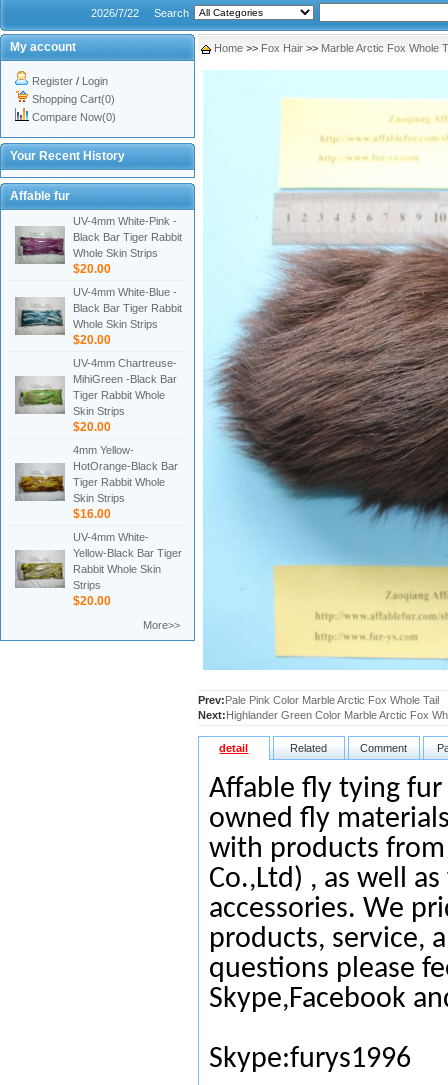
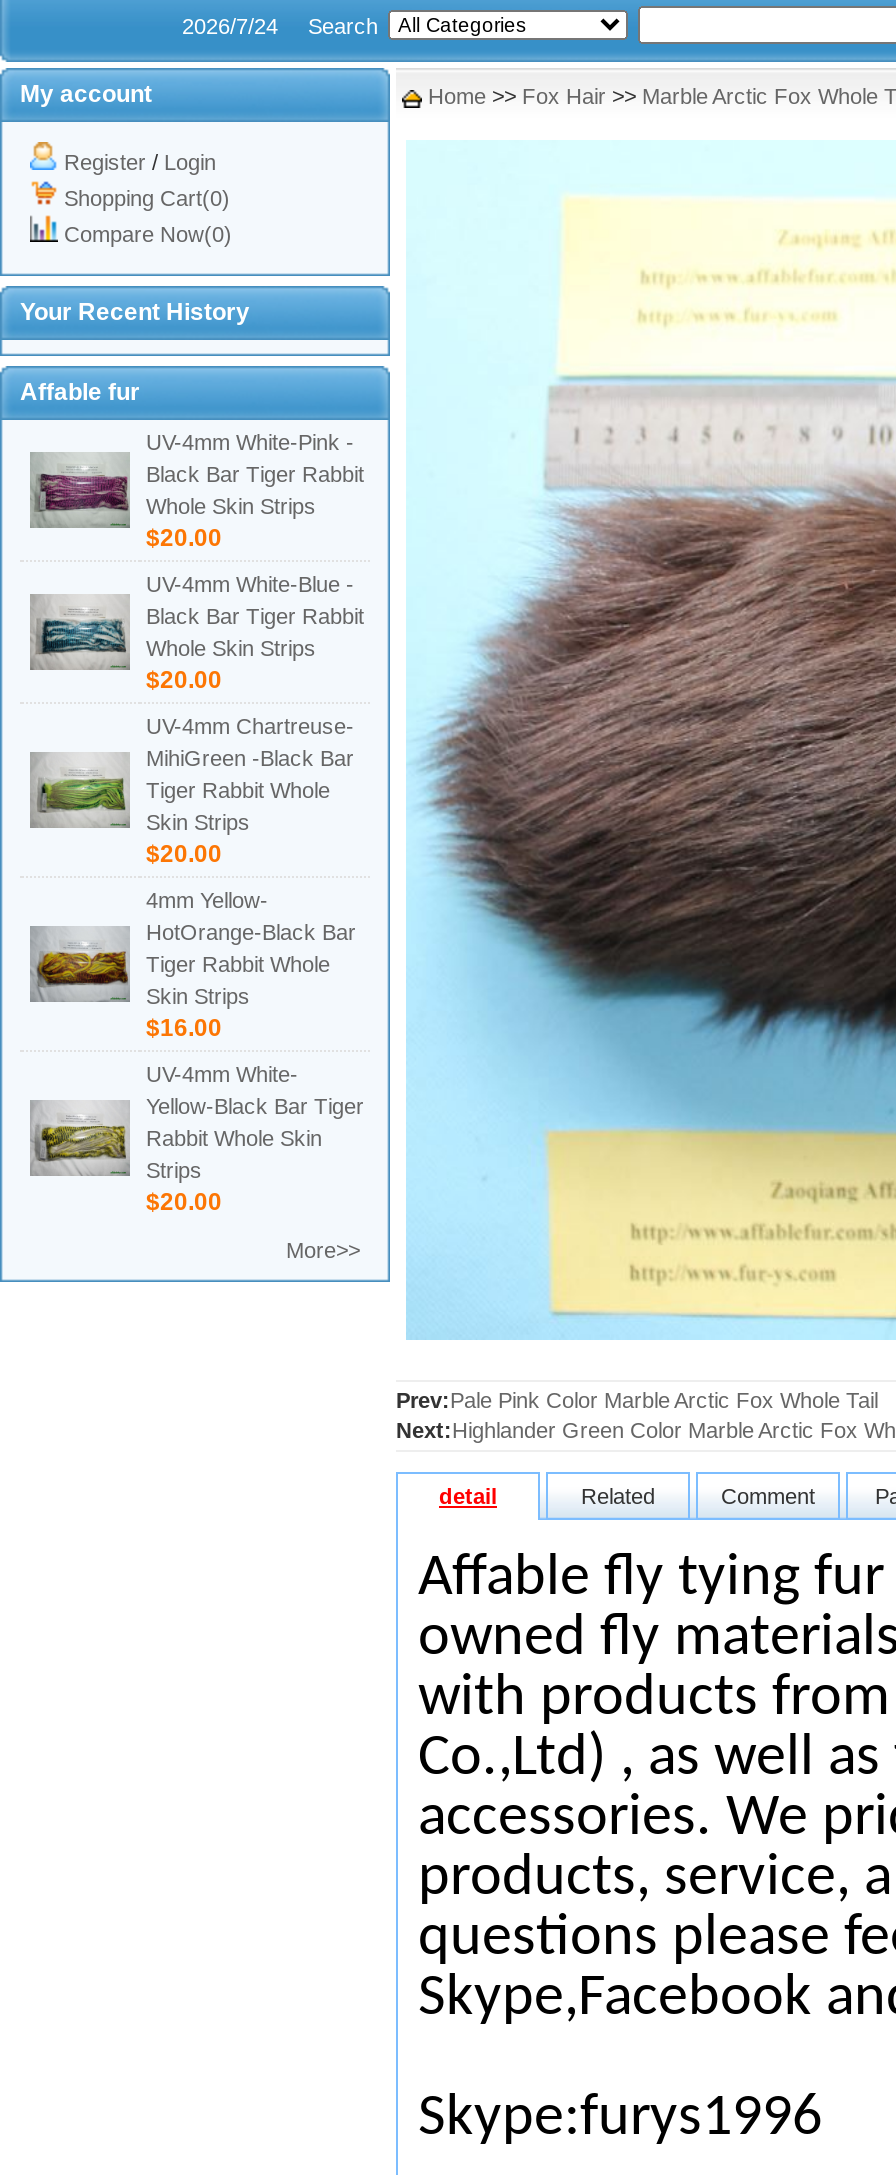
- 2026/7/22 Search
+ 2026/7/24 Search
